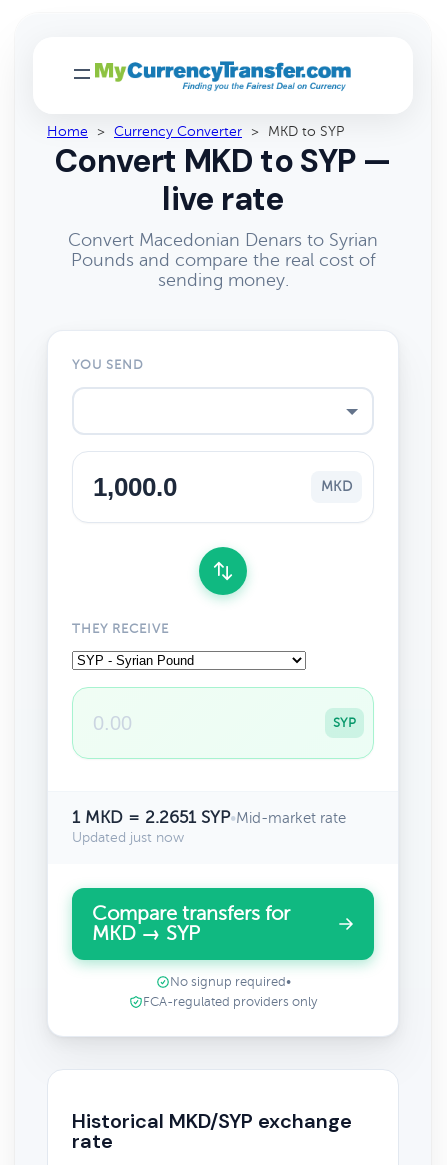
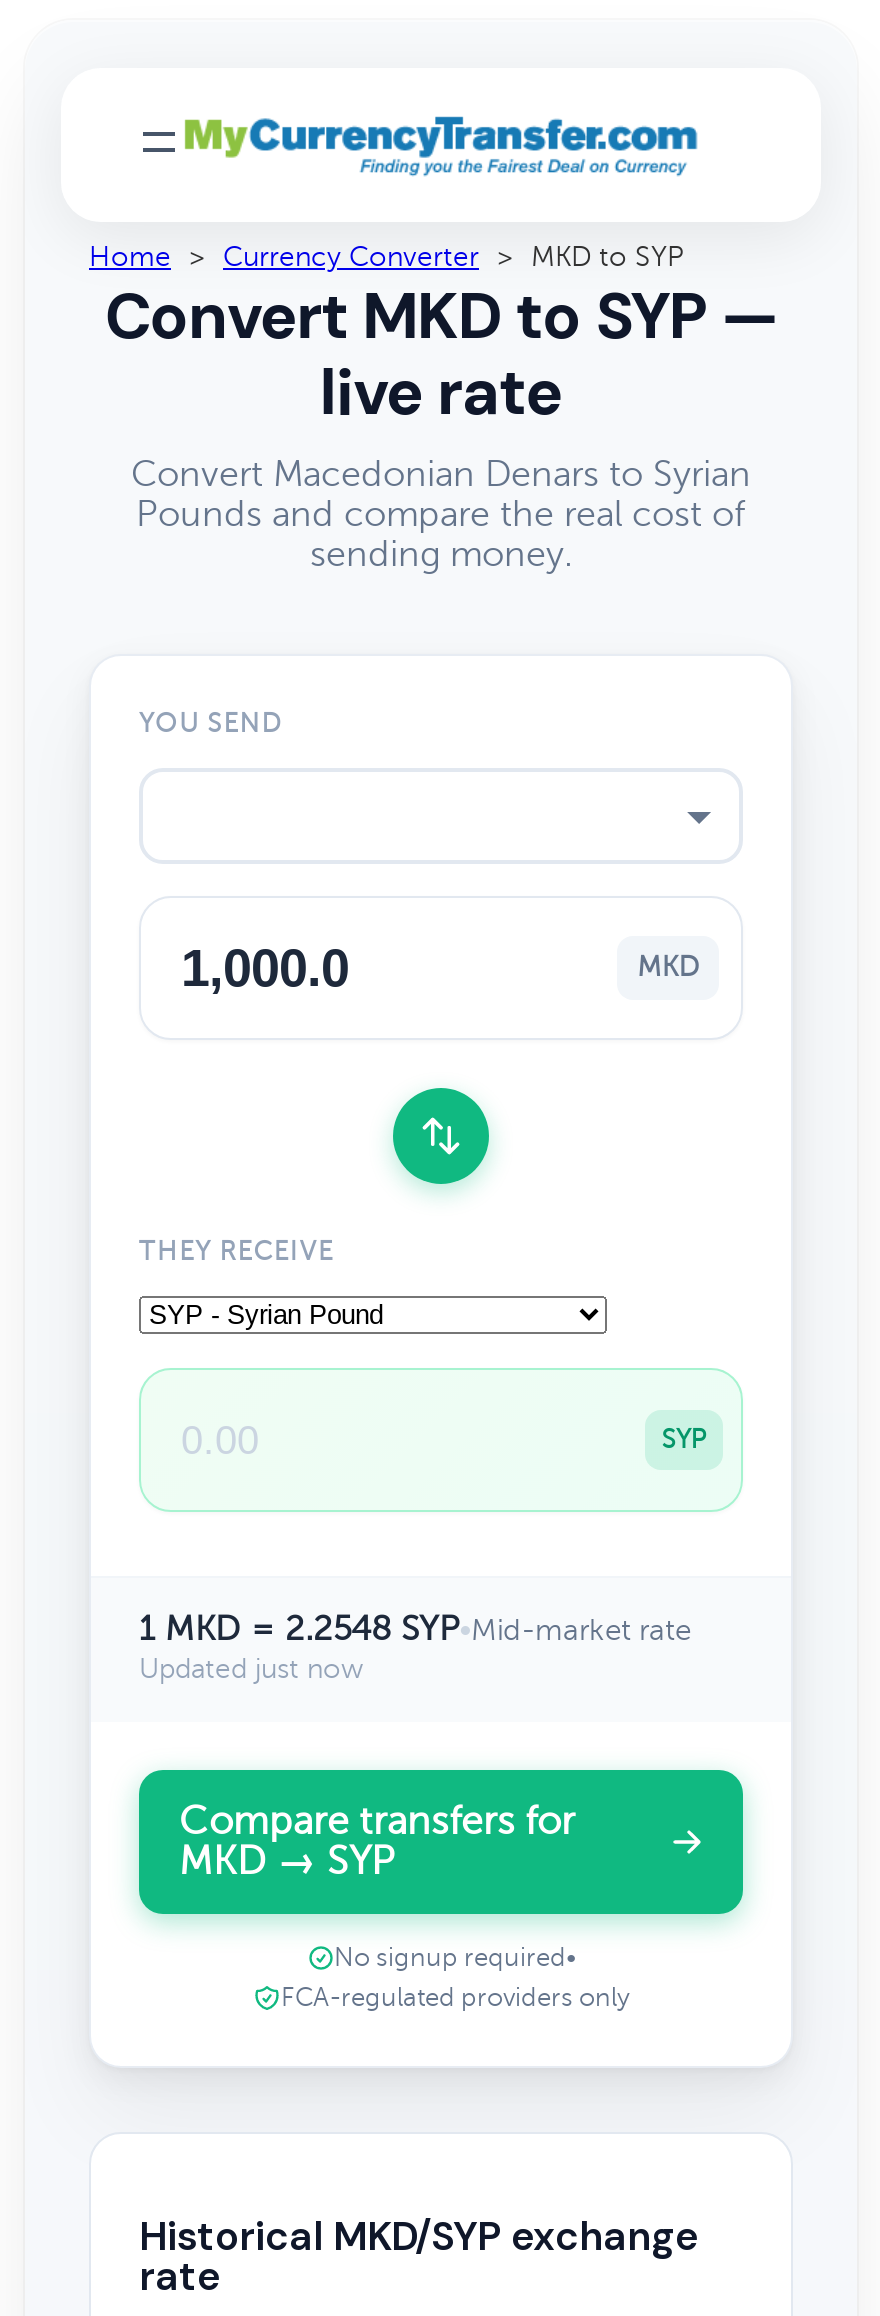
- 1 MKD = 2.2651 SYP • Mid-market rate
+ 1 MKD = 2.2548 SYP • Mid-market rate
